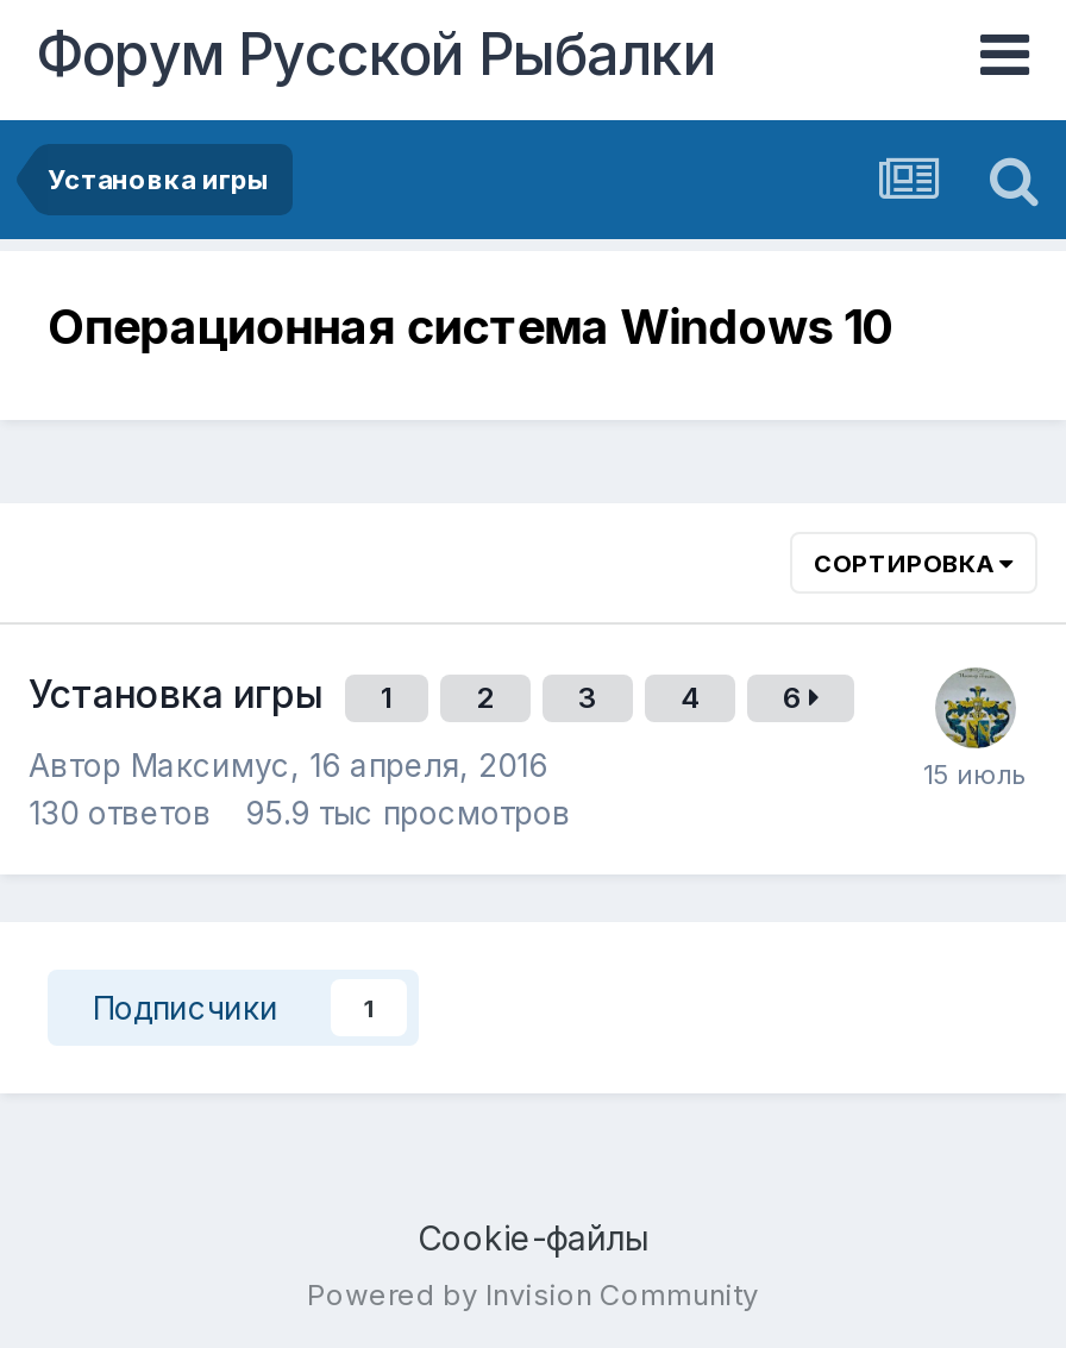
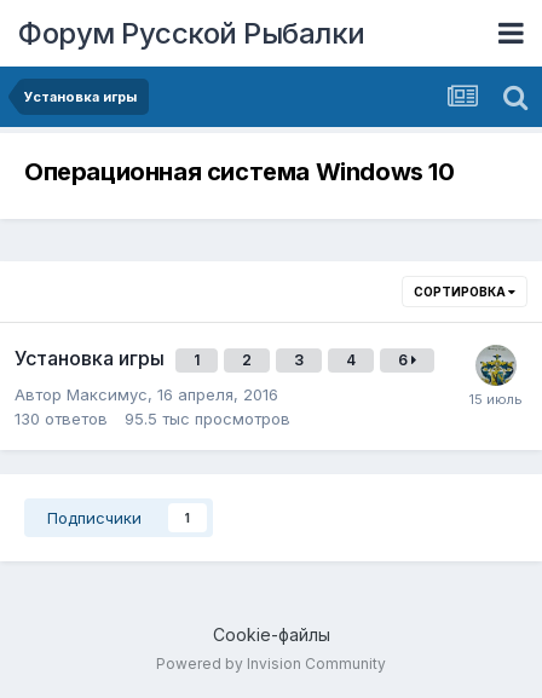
- 95.9 тыс просмотров
+ 95.5 тыс просмотров
